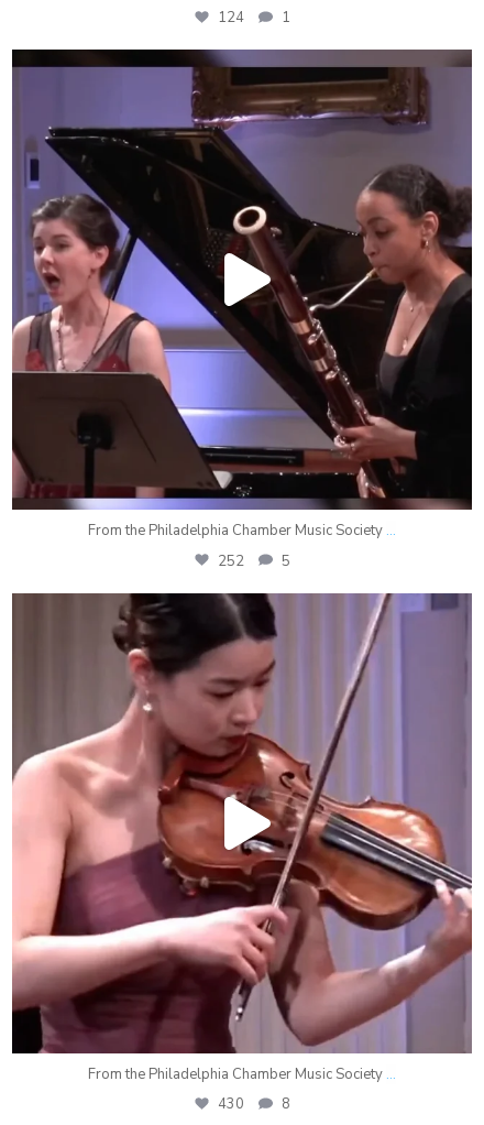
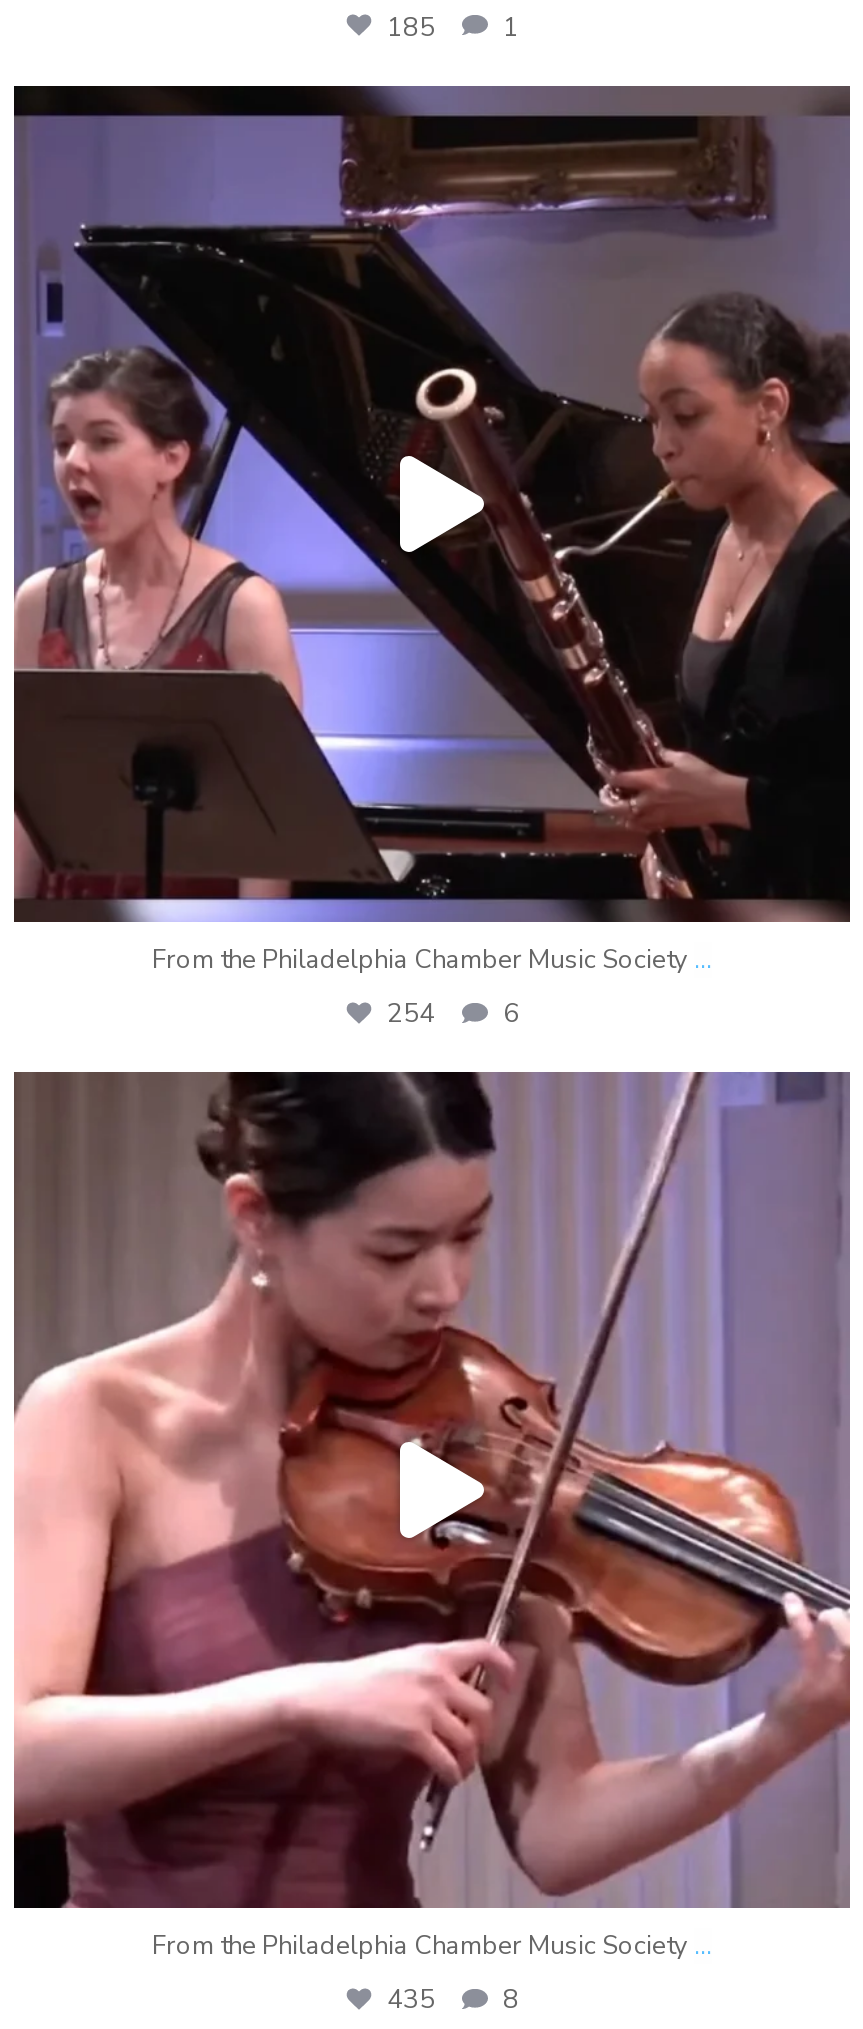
- 124 1
+ 185 1

- 252
+ 254

- 5
+ 6

- 430 8
+ 435 8
